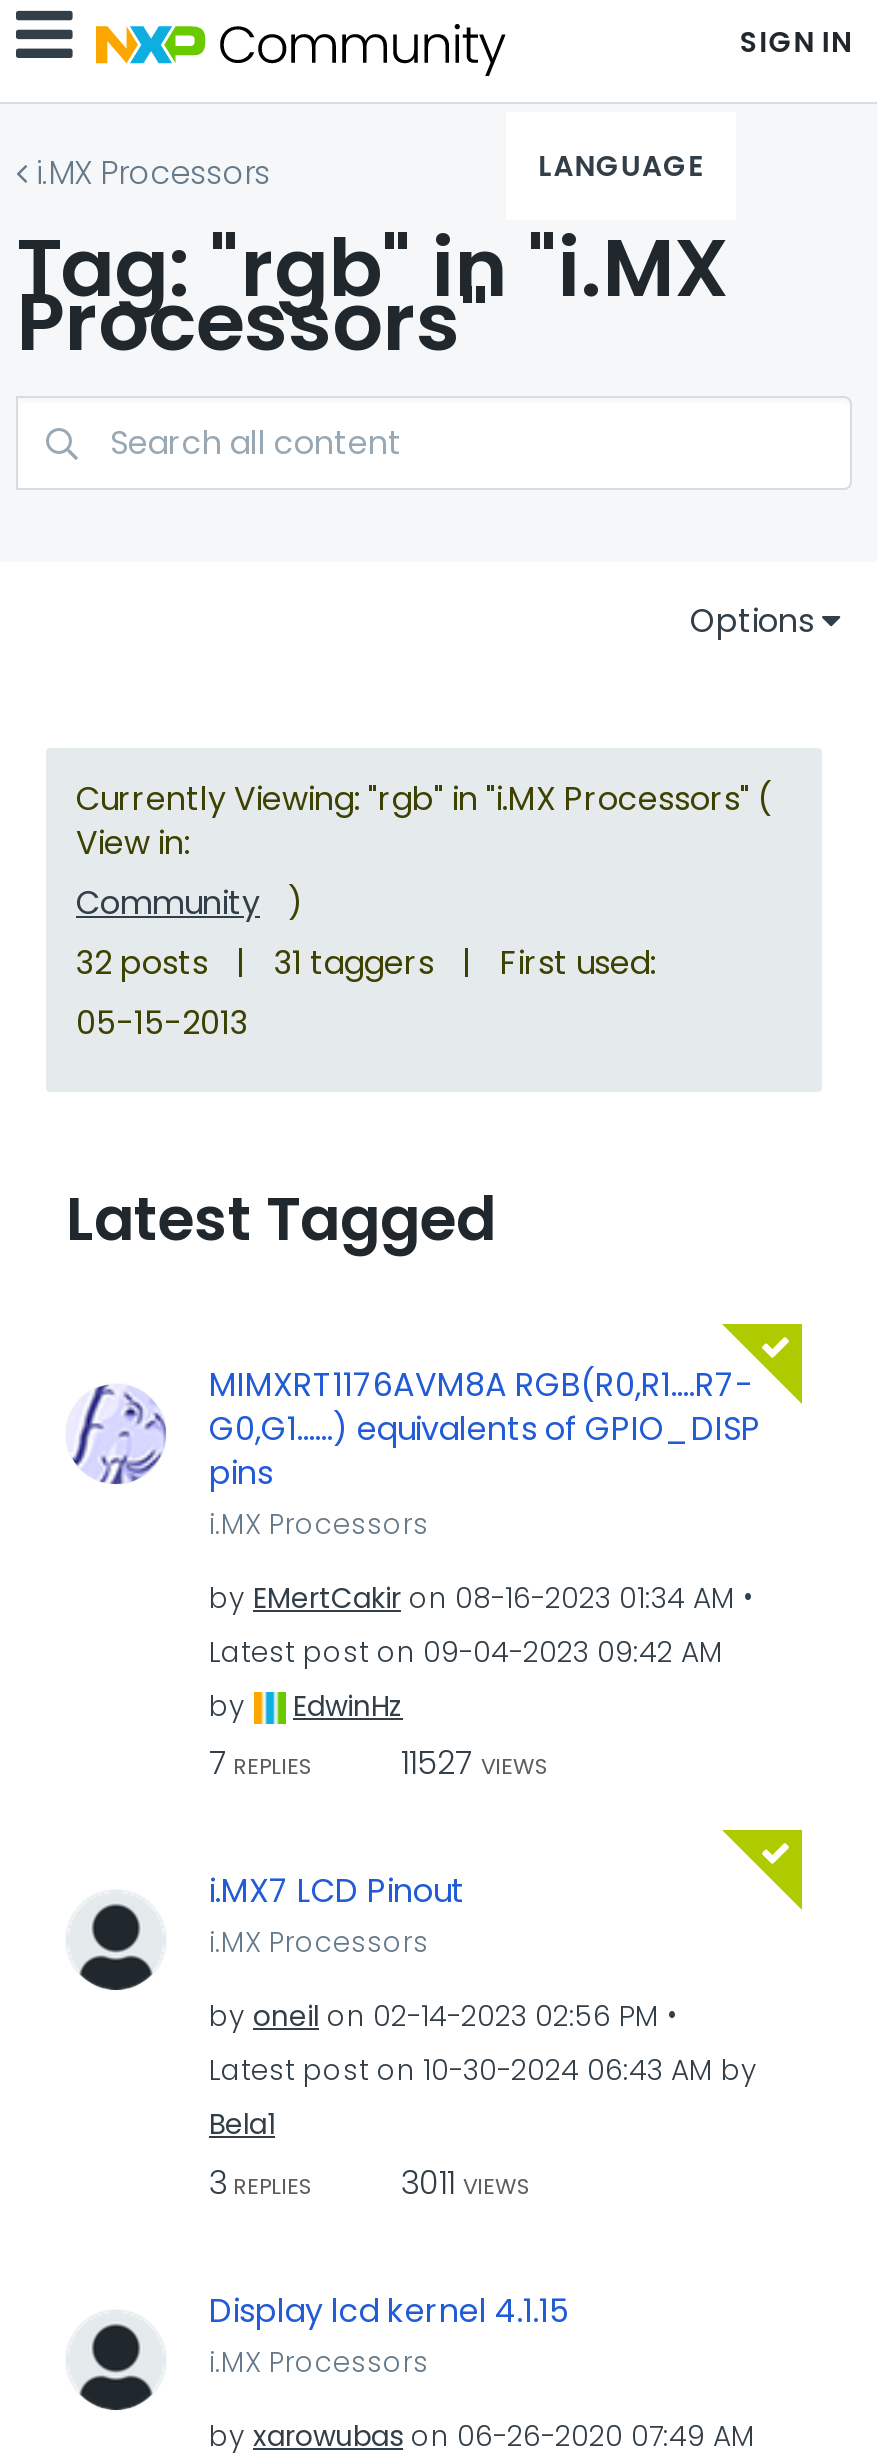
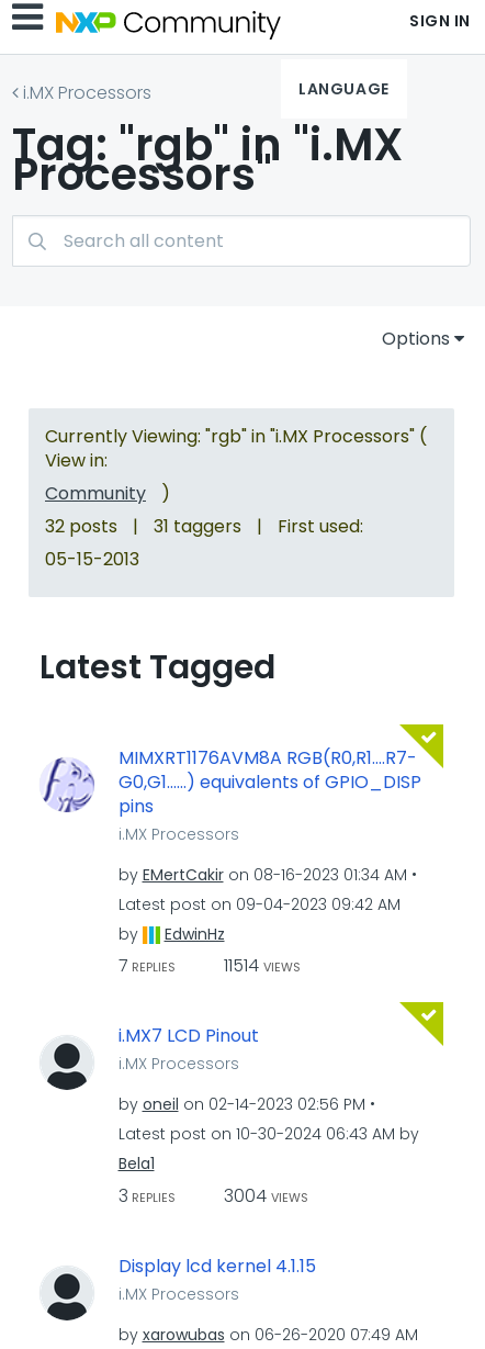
- 7 REPLIES 11527 VIEWS
+ 7 REPLIES 11514 VIEWS

- 3 REPLIES 3011 VIEWS
+ 3 REPLIES 3004 VIEWS
